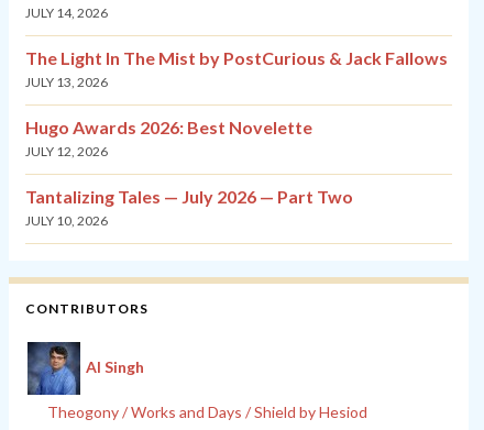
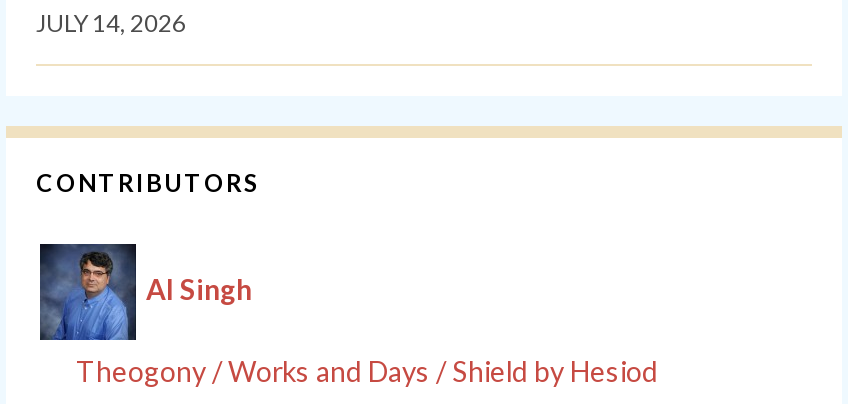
- The Light In The Mist by PostCurious & Jack Fallows
- JULY 13, 2026
- Hugo Awards 2026: Best Novelette
- JULY 12, 2026
- Tantalizing Tales — July 2026 — Part Two
- JULY 10, 2026
